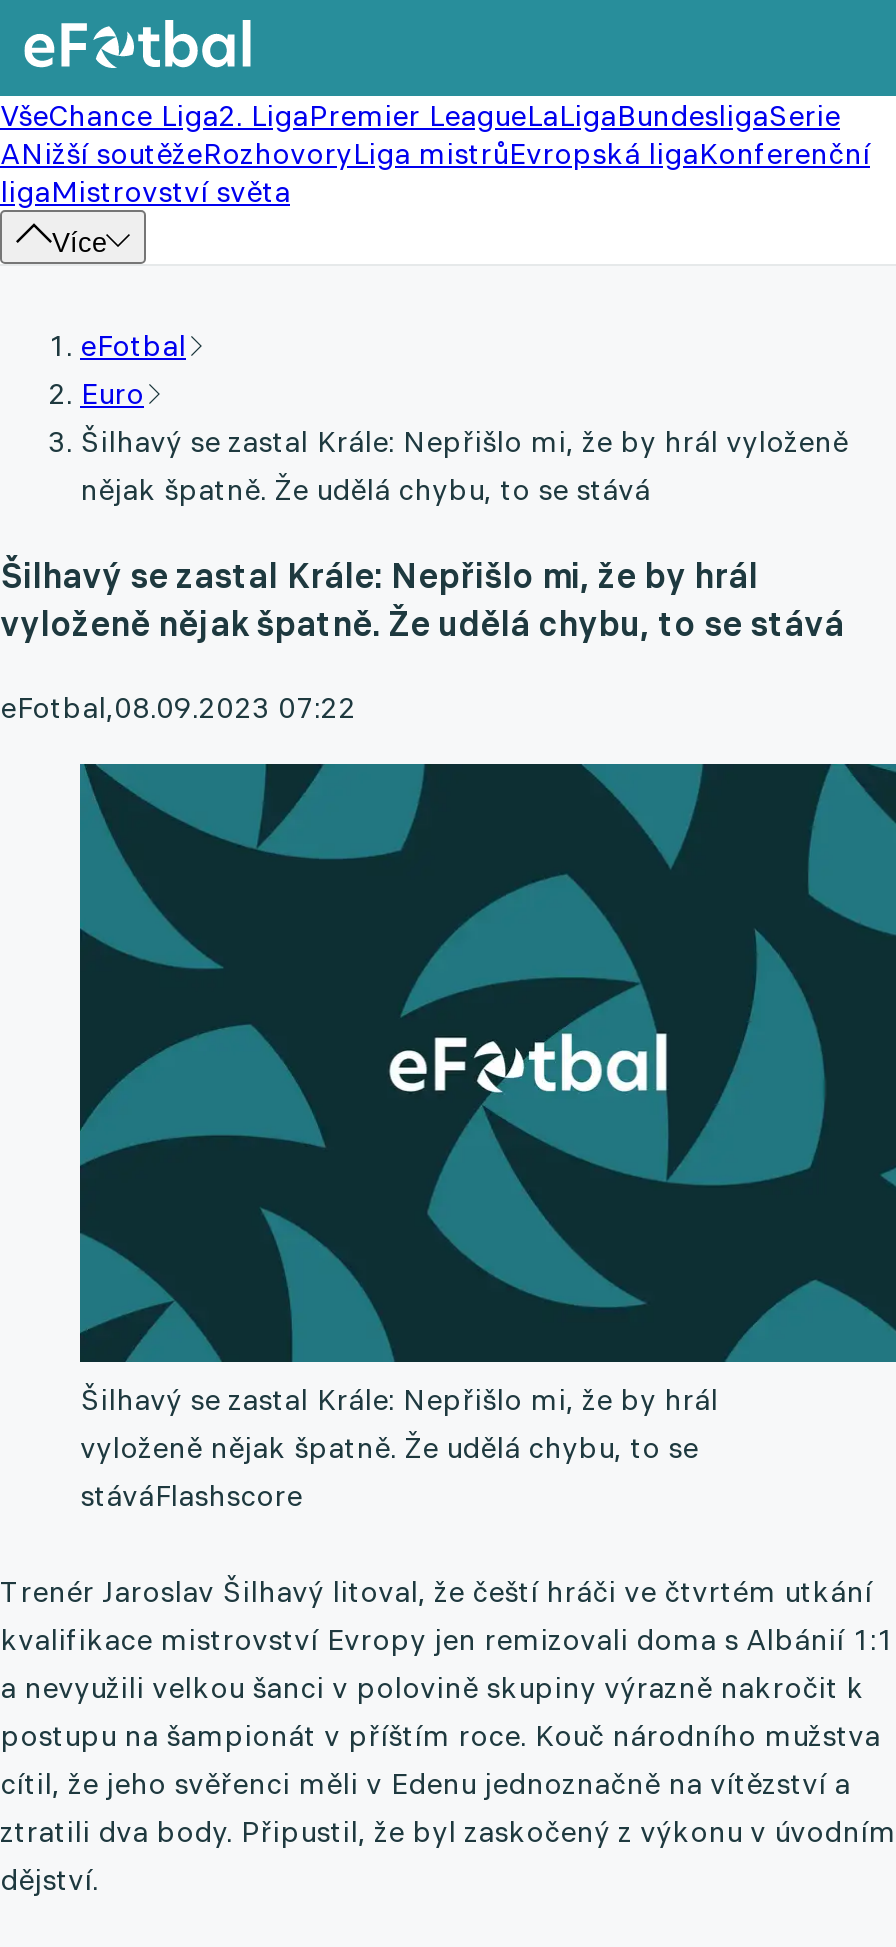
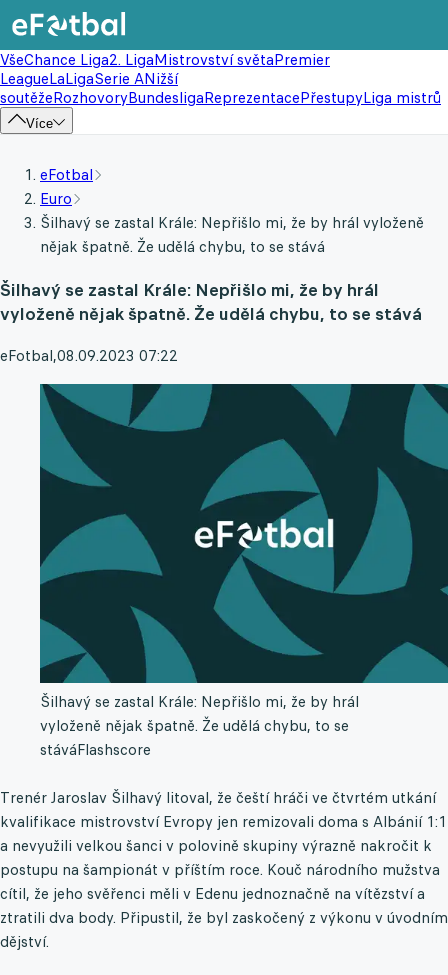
- VšeChance Liga2. LigaPremier LeagueLaLigaBundesligaSerie
- ANižší soutěžeRozhovoryLiga mistrůEvropská ligaKonferenční
- ligaMistrovství světa
+ VšeChance Liga2. LigaMistrovství světaPremier
+ LeagueLaLigaSerie ANižší
+ soutěžeRozhovoryBundesligaReprezentacePřestupyLiga mistrů
